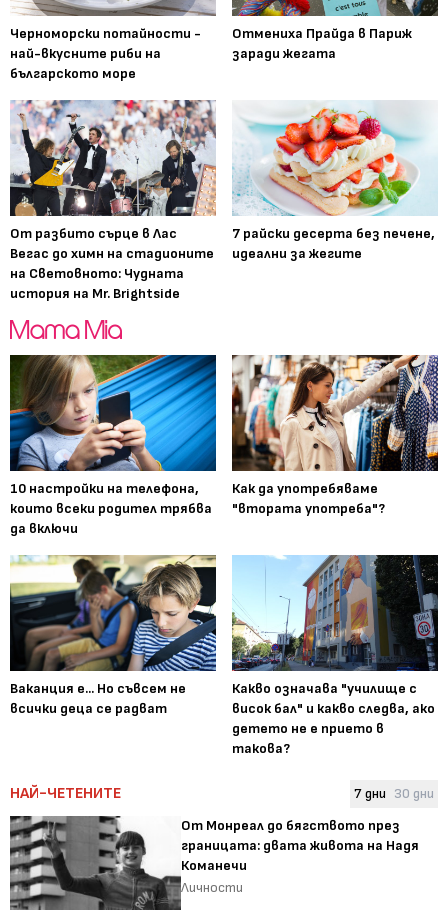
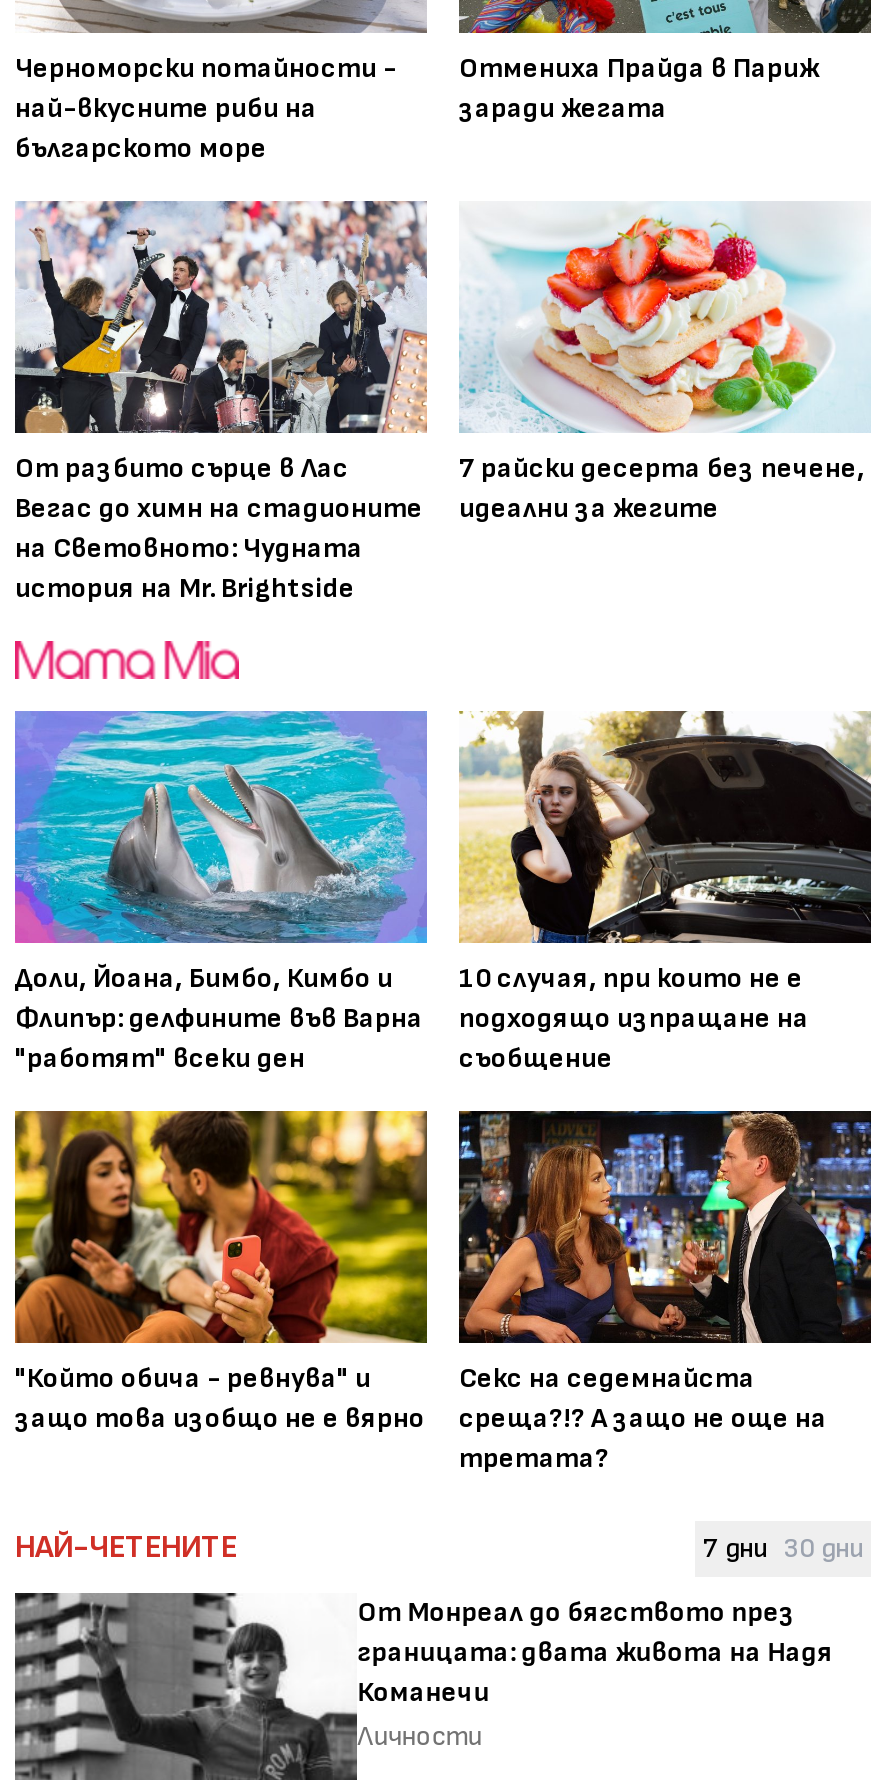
- [image]
- 10 настройки на телефона,
- които всеки родител трябва
- да включи
+ [image]
+ Доли, Йоана, Бимбо, Кимбо и
+ Флипър: делфините във Варна
+ "работят" всеки ден

- [image]
- Как да употребяваме
- "втората употреба"?
+ [image]
+ 10 случая, при които не е
+ подходящо изпращане на
+ съобщение

- [image]
- Ваканция е... Но съвсем не
- всички деца се радват
+ [image]
+ "Който обича - ревнува" и
+ защо това изобщо не е вярно

- [image]
- Какво означава "училище с
- висок бал" и какво следва, ако
- детето не е прието в
- такова?
+ [image]
+ Секс на седемнайста
+ среща?!? А защо не още на
+ третата?
